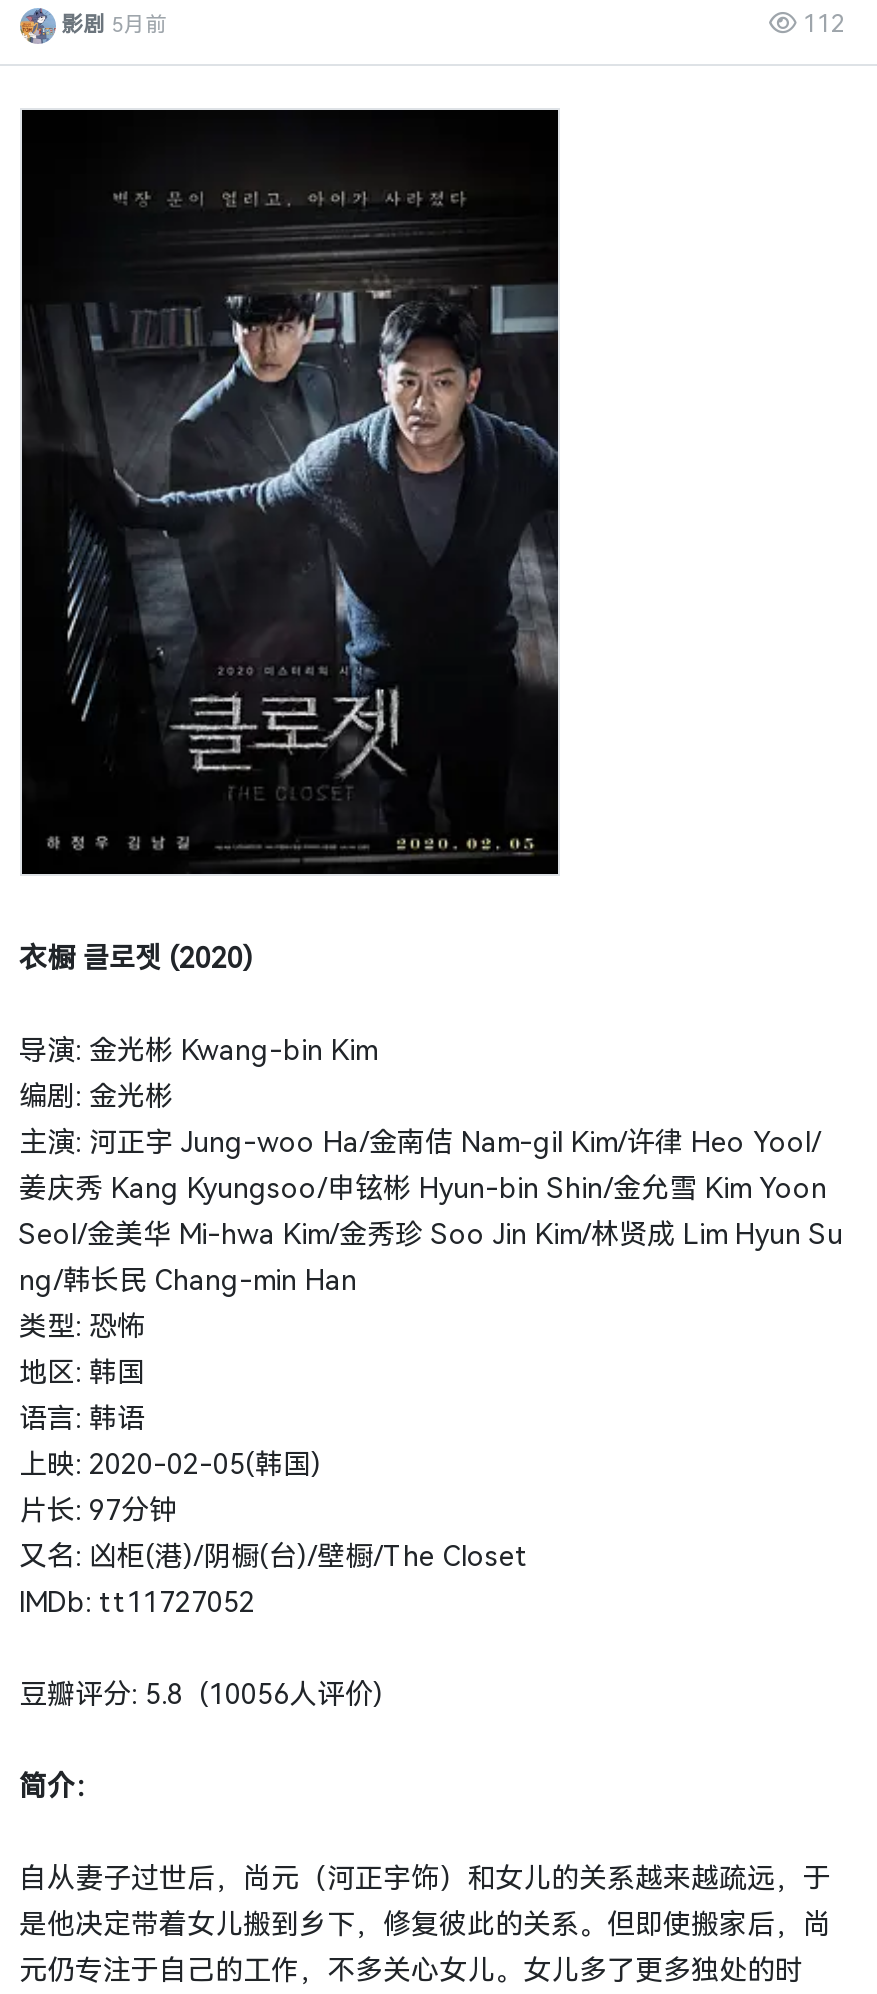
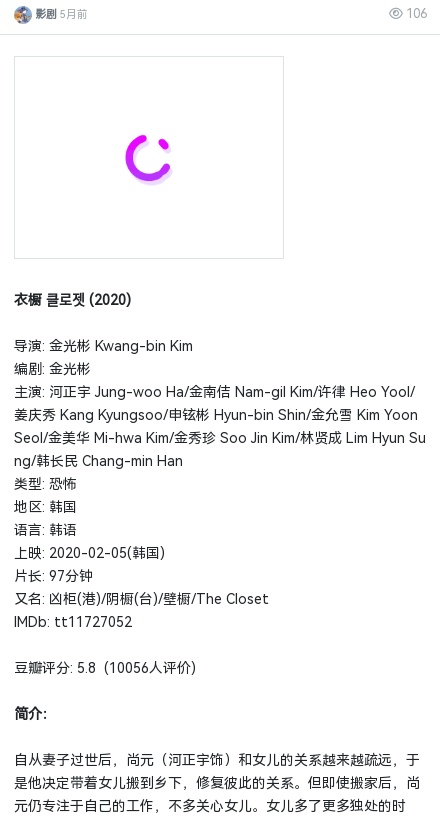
- 112
+ 106

- [image]
